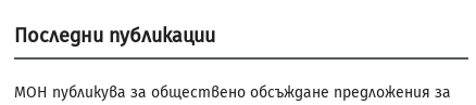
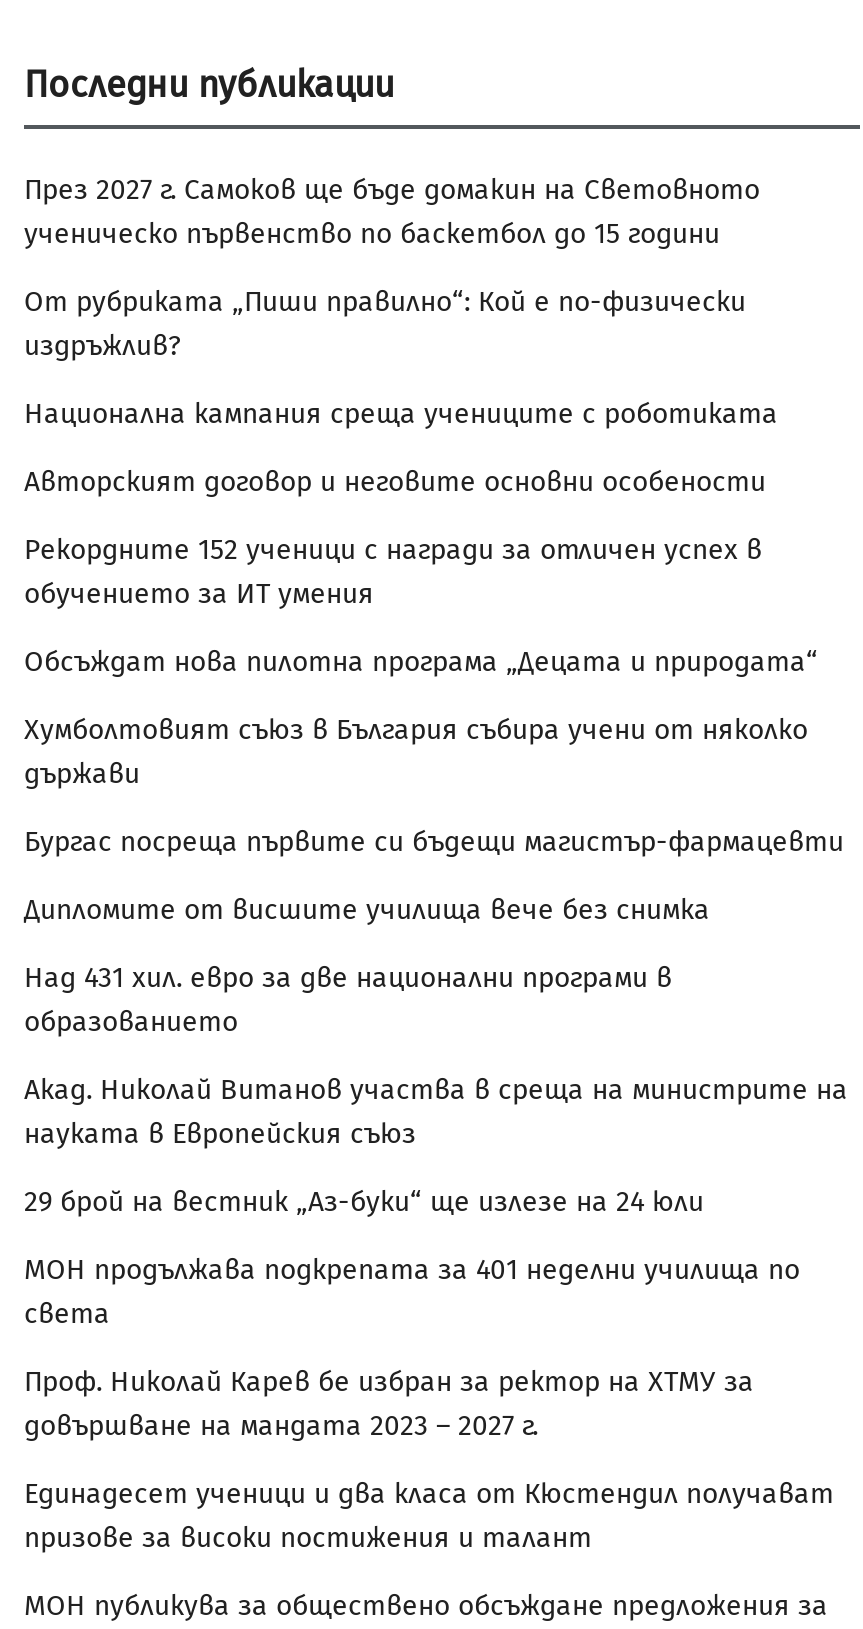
+ През 2027 г. Самоков ще бъде домакин на Световното
+ ученическо първенство по баскетбол до 15 години
+ От рубриката „Пиши правилно“: Кой е по-физически
+ издръжлив?
+ Национална кампания среща учениците с роботиката
+ Авторският договор и неговите основни особености
+ Рекордните 152 ученици с награди за отличен успех в
+ обучението за ИТ умения
+ Обсъждат нова пилотна програма „Децата и природата“
+ Хумболтовият съюз в България събира учени от няколко
+ държави
+ Бургас посреща първите си бъдещи магистър-фармацевти
+ Дипломите от висшите училища вече без снимка
+ Над 431 хил. евро за две национални програми в
+ образованието
+ Акад. Николай Витанов участва в среща на министрите на
+ науката в Европейския съюз
+ 29 брой на вестник „Аз-буки“ ще излезе на 24 юли
+ МОН продължава подкрепата за 401 неделни училища по
+ света
+ Проф. Николай Карев бе избран за ректор на ХТМУ за
+ довършване на мандата 2023 – 2027 г.
+ Единадесет ученици и два класа от Кюстендил получават
+ призове за високи постижения и талант
